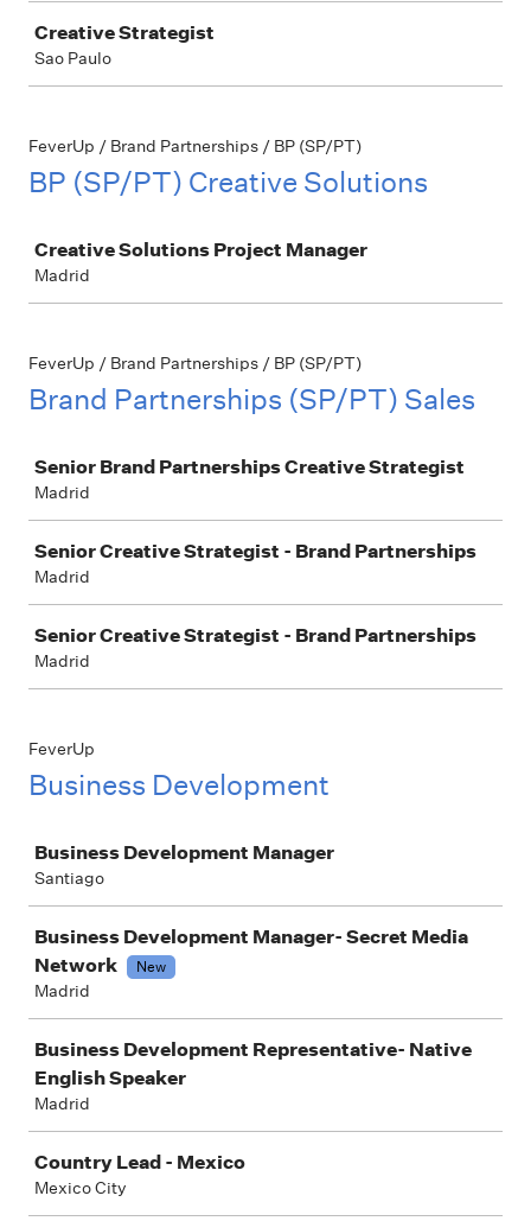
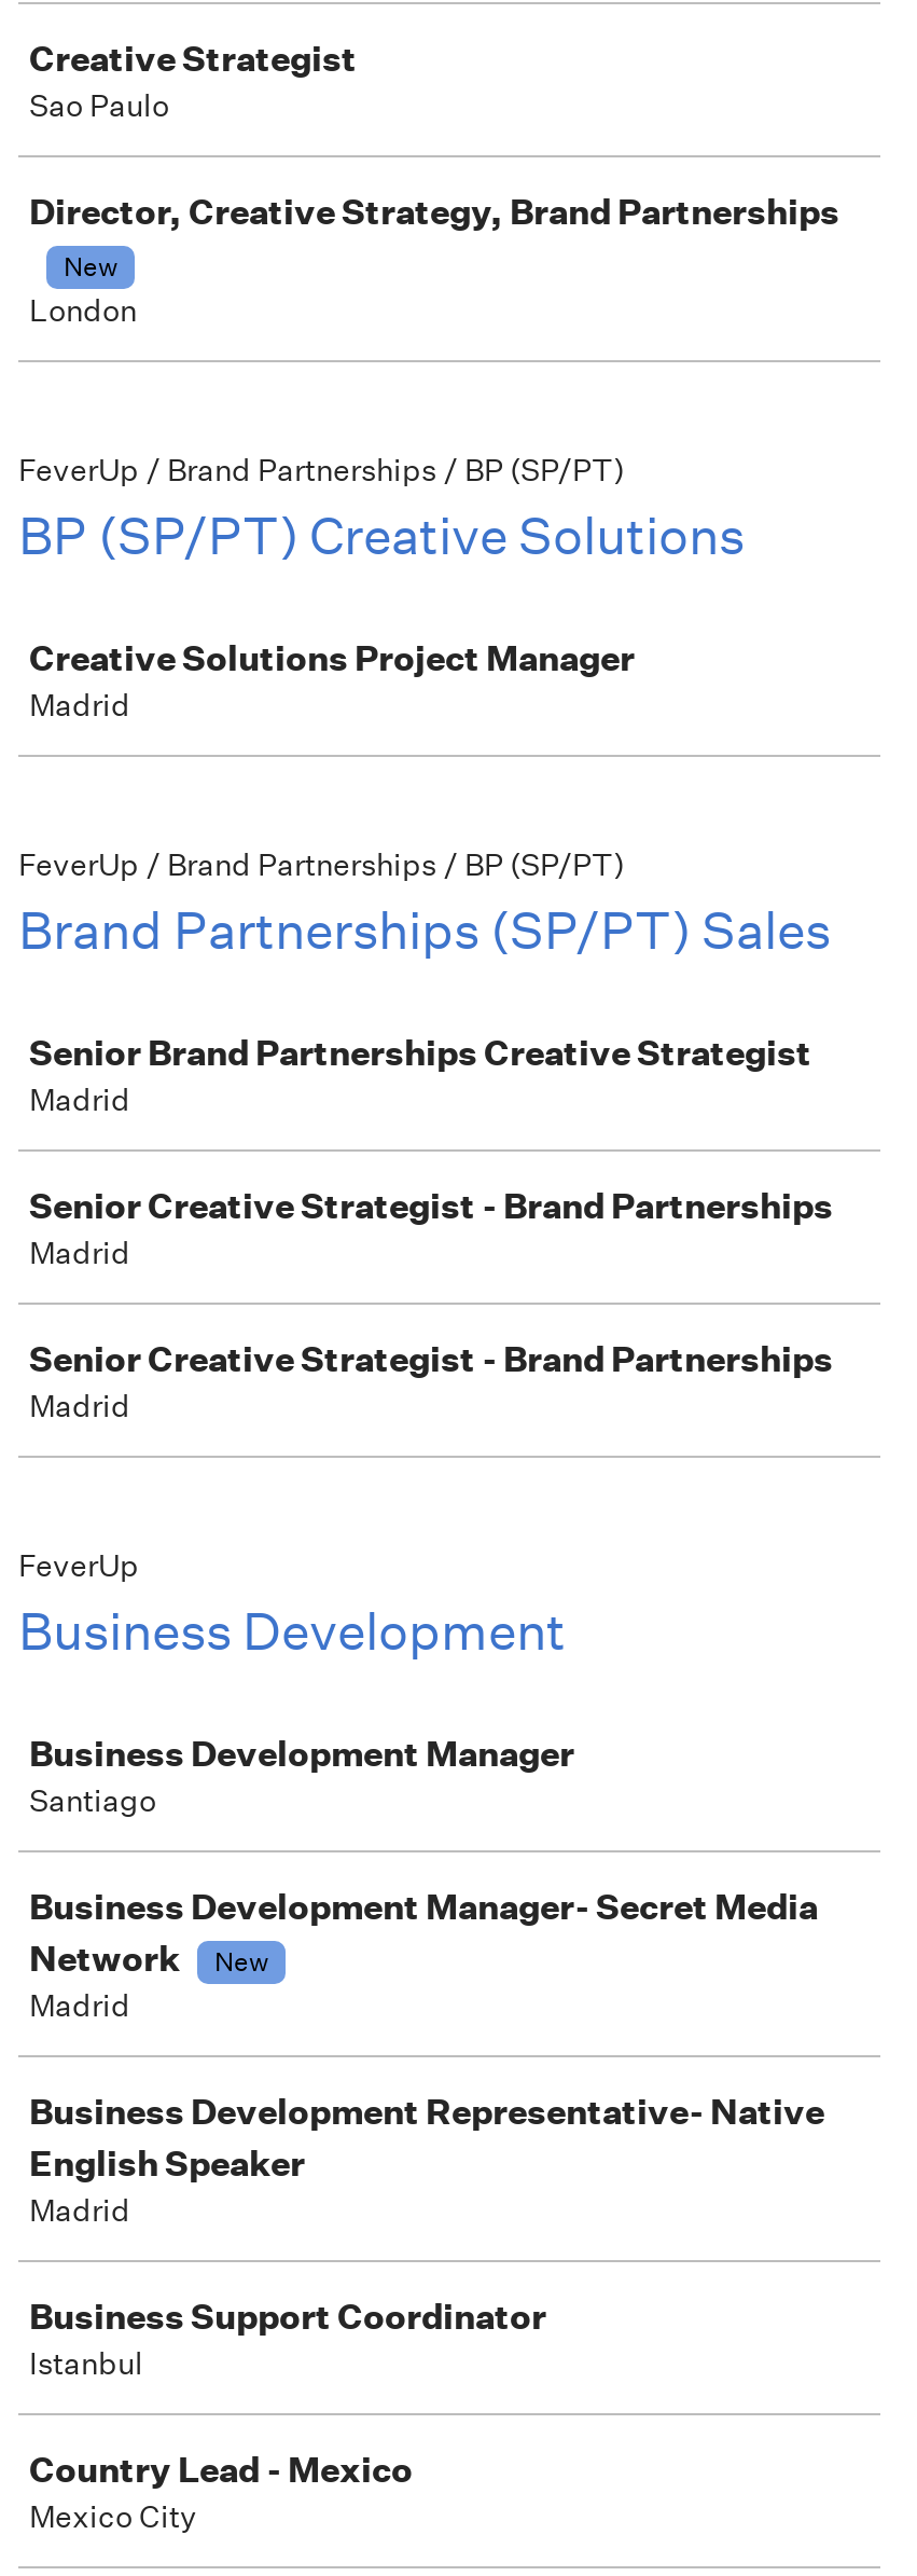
+ Director, Creative Strategy, Brand Partnerships
+ New
+ London

+ Business Support Coordinator
+ Istanbul
